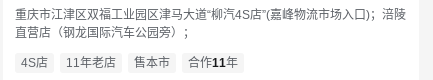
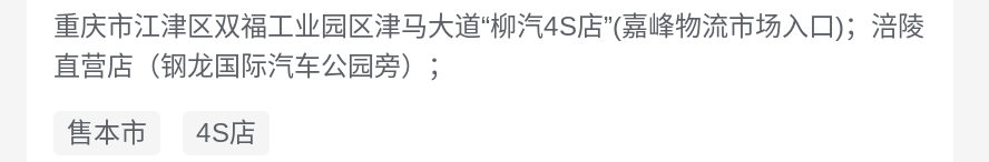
- 11年老店
- 售本市
- 合作11年

+ 售本市
